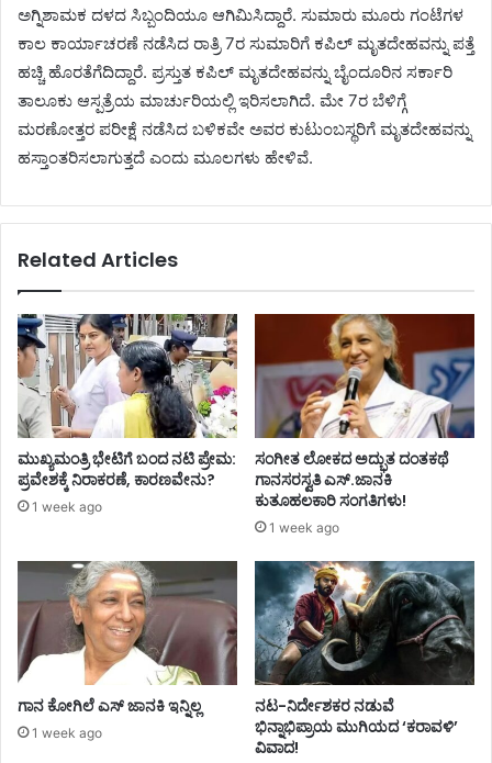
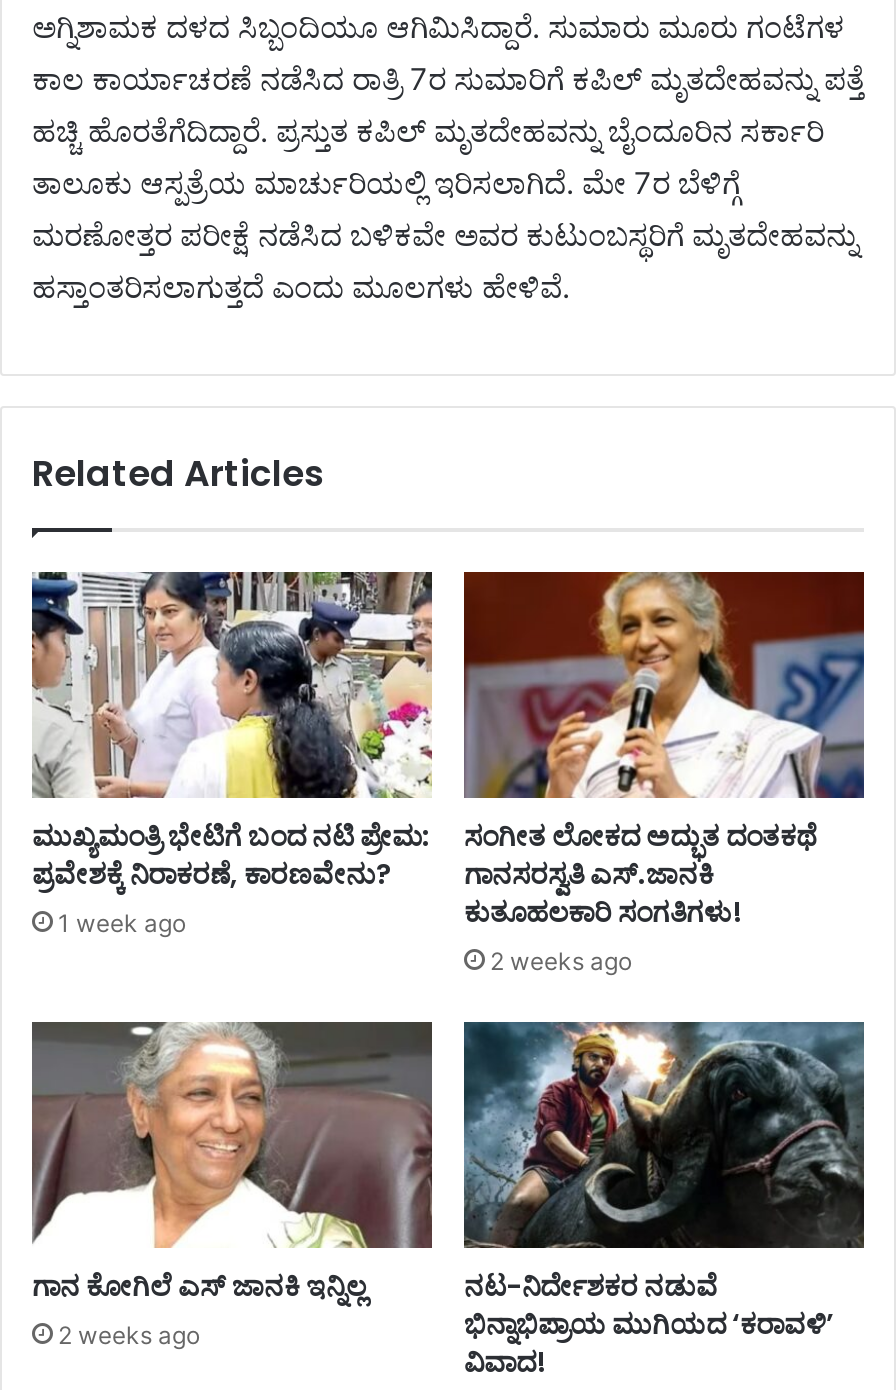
- 1 week ago
+ 2 weeks ago

- 1 week ago
+ 2 weeks ago
